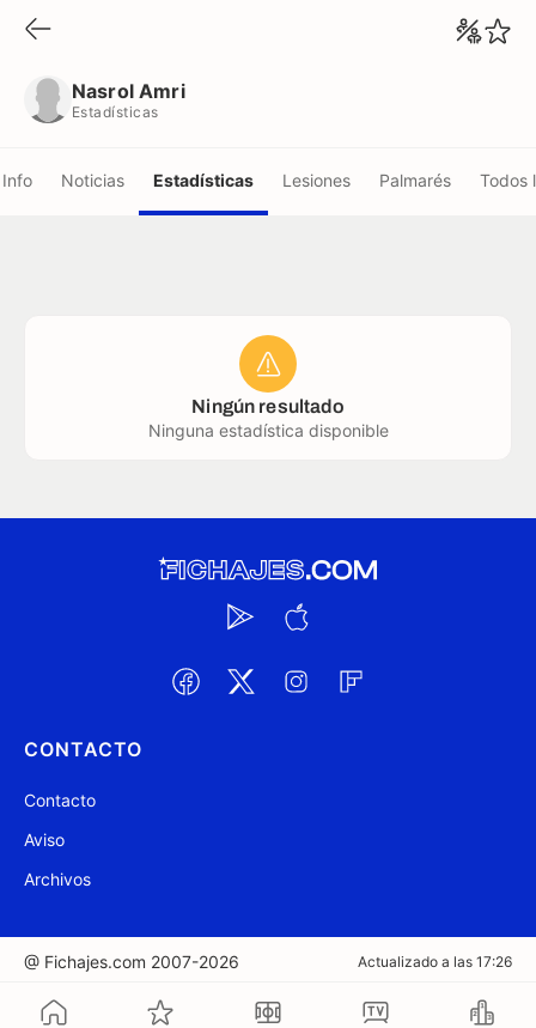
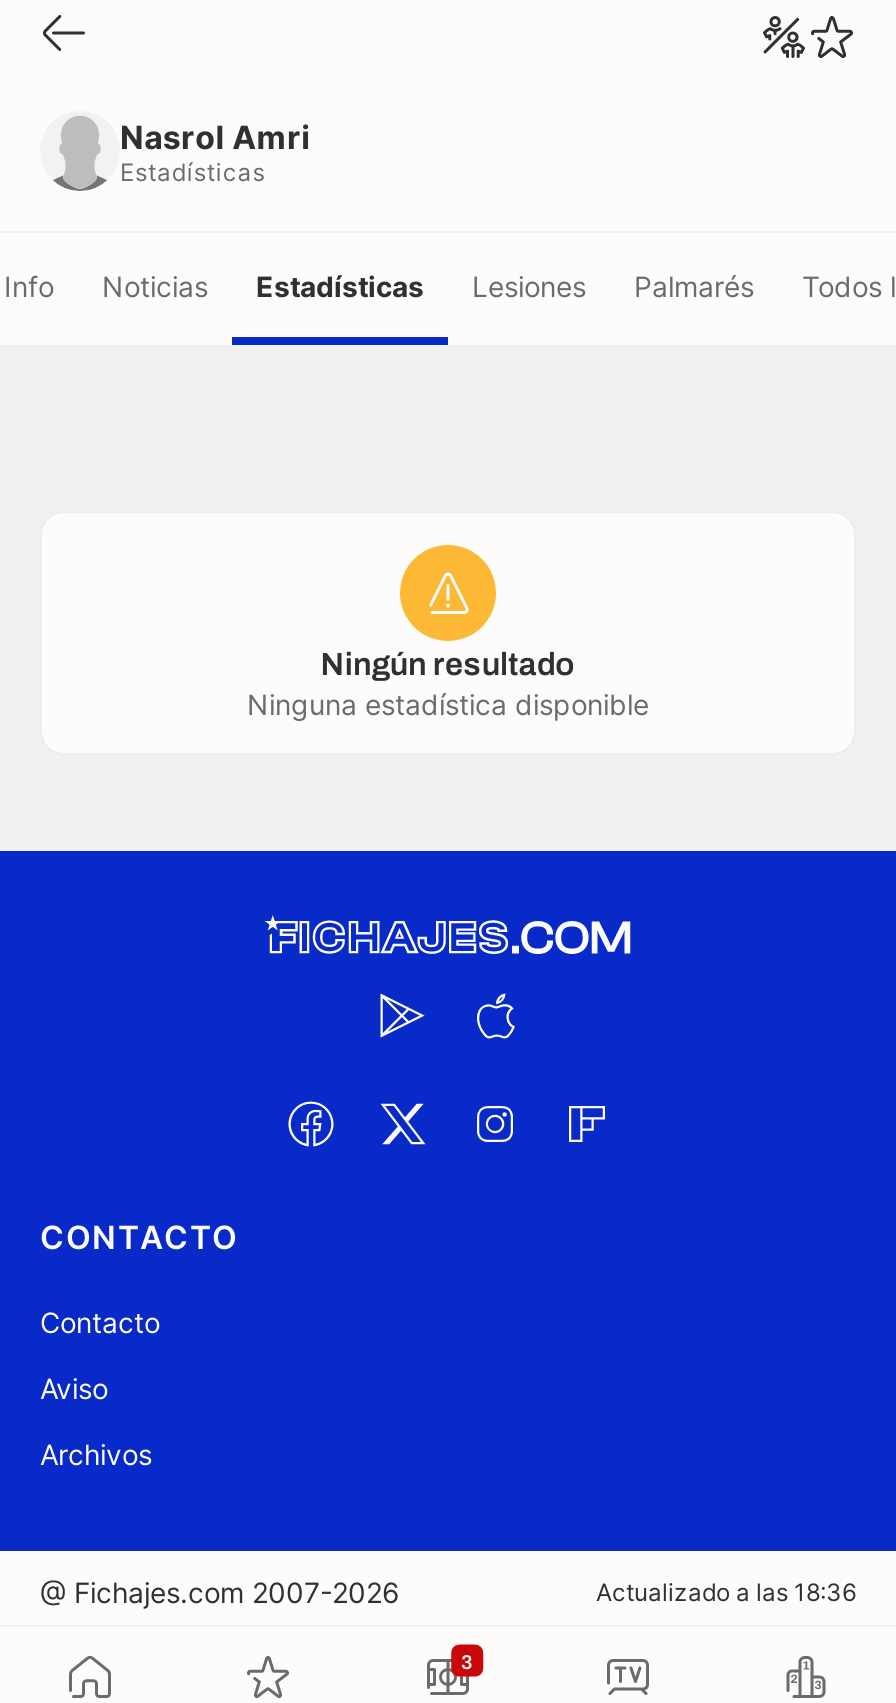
- Actualizado a las 17:26
+ Actualizado a las 18:36

+ 3
